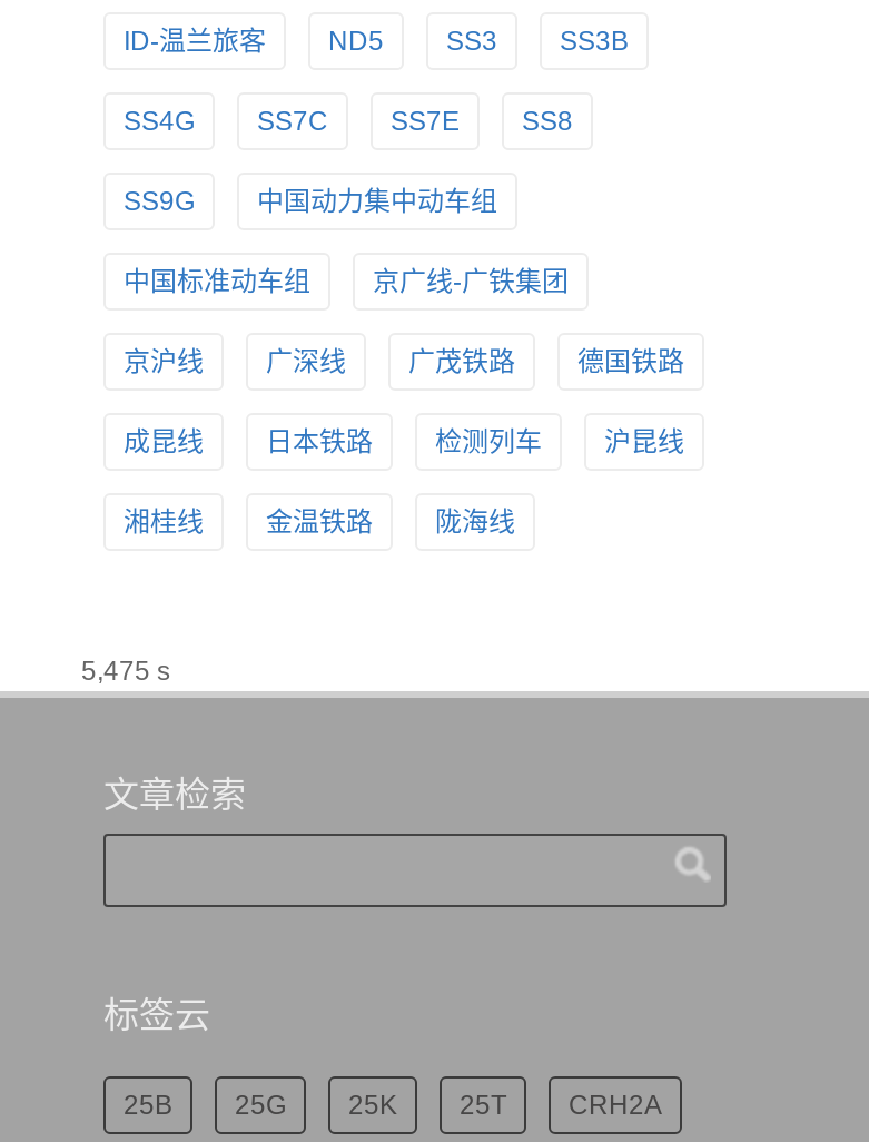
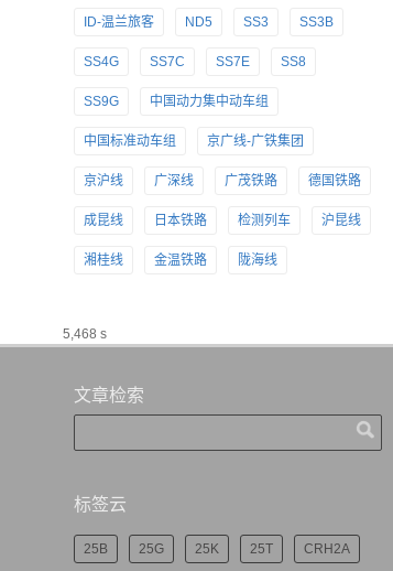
- 5,475 s
+ 5,468 s
